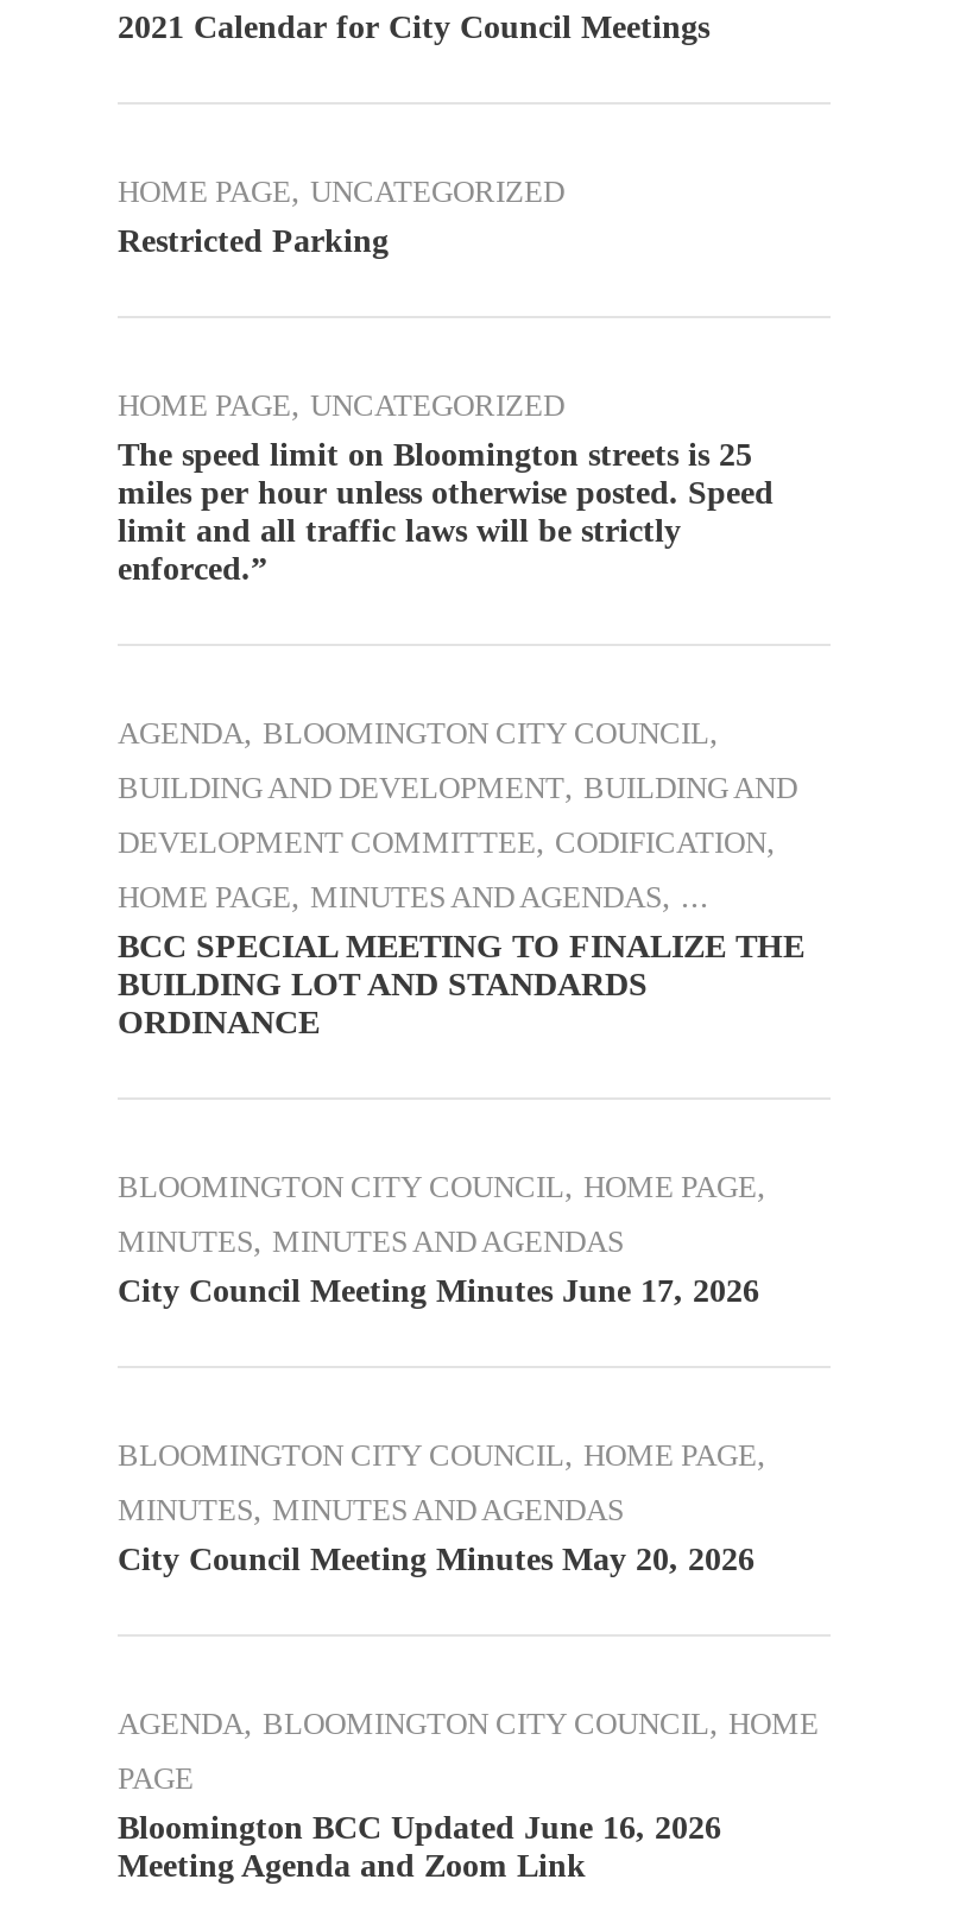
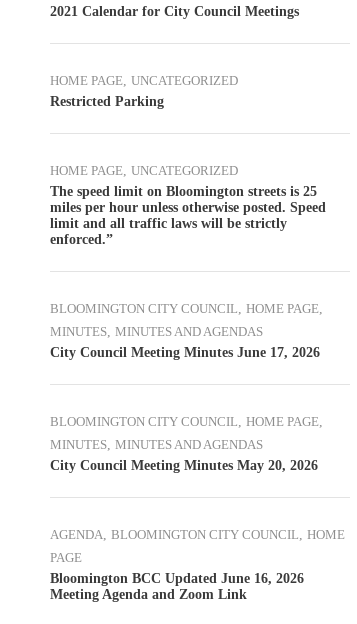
- AGENDA, BLOOMINGTON CITY COUNCIL,
- BUILDING AND DEVELOPMENT, BUILDING AND
- DEVELOPMENT COMMITTEE, CODIFICATION,
- HOME PAGE, MINUTES AND AGENDAS, ...
- BCC SPECIAL MEETING TO FINALIZE THE
- BUILDING LOT AND STANDARDS
- ORDINANCE
